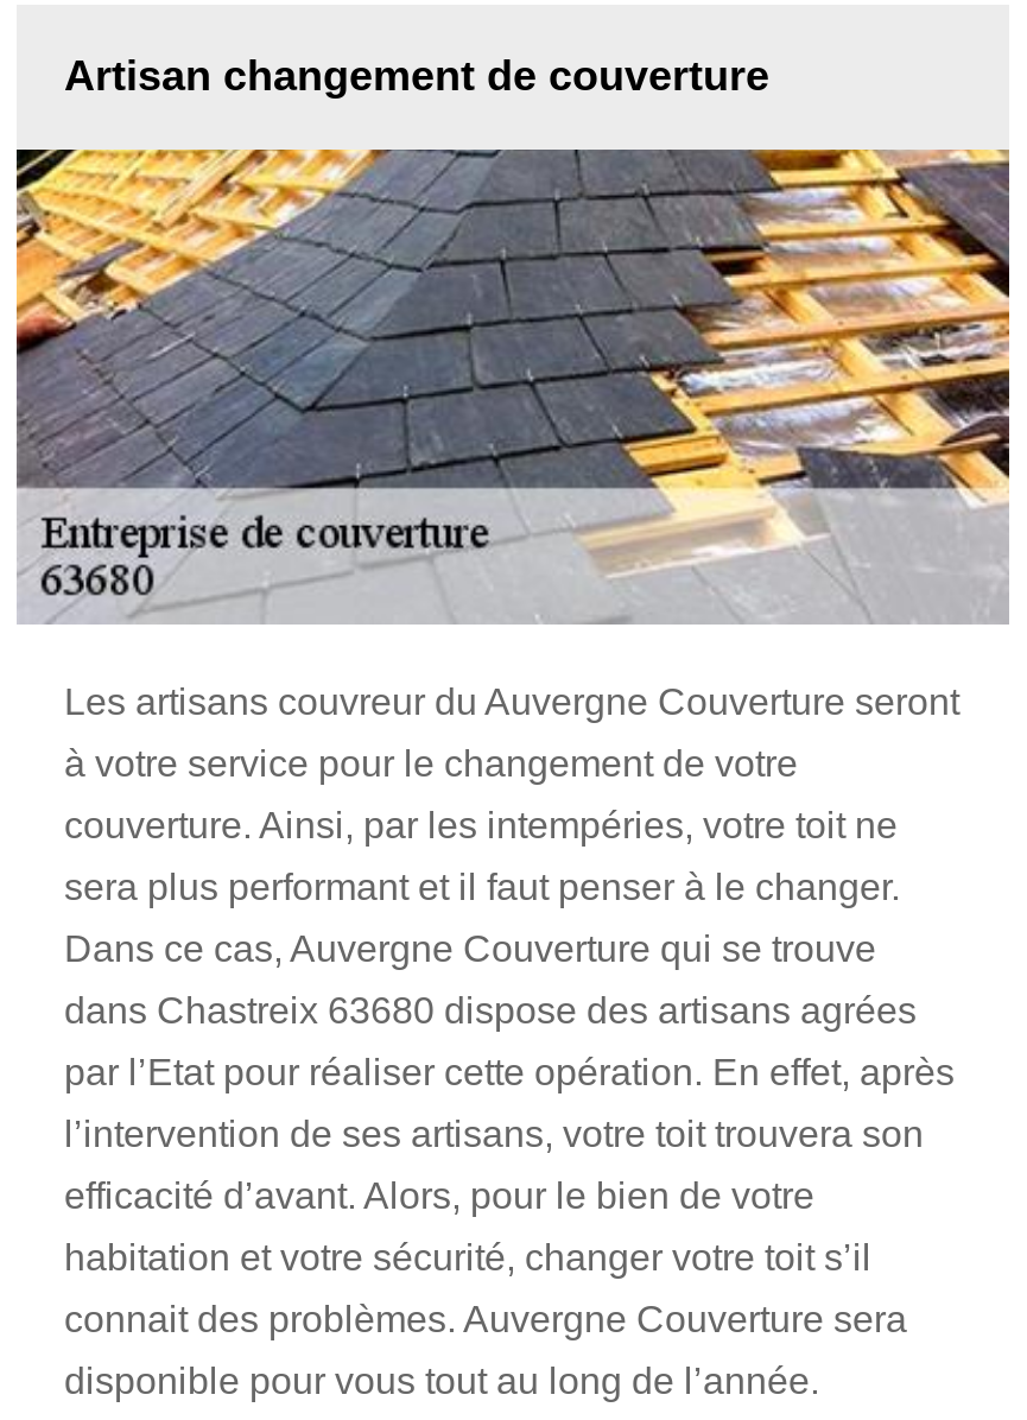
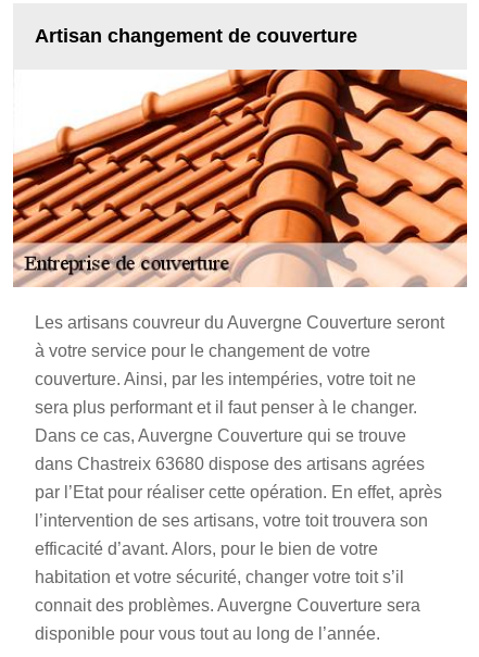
- [image]
+ [image]
